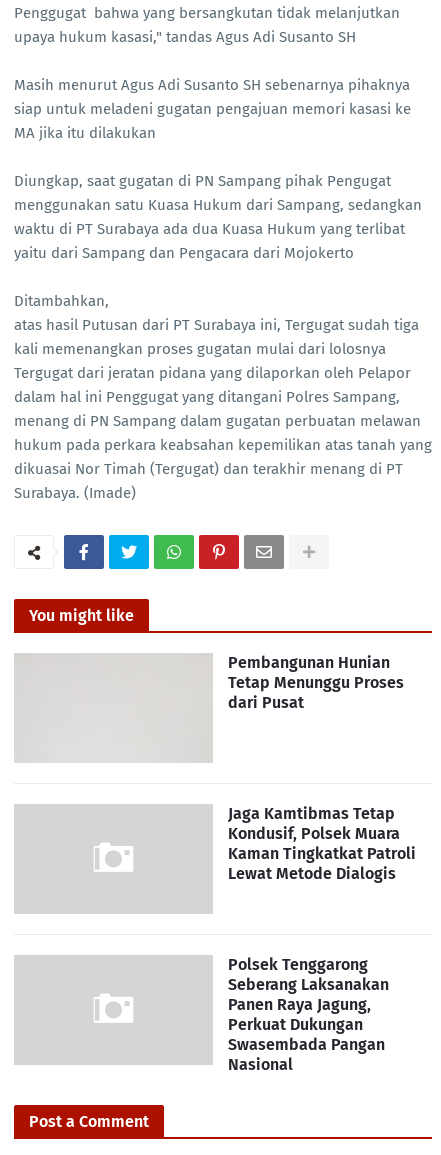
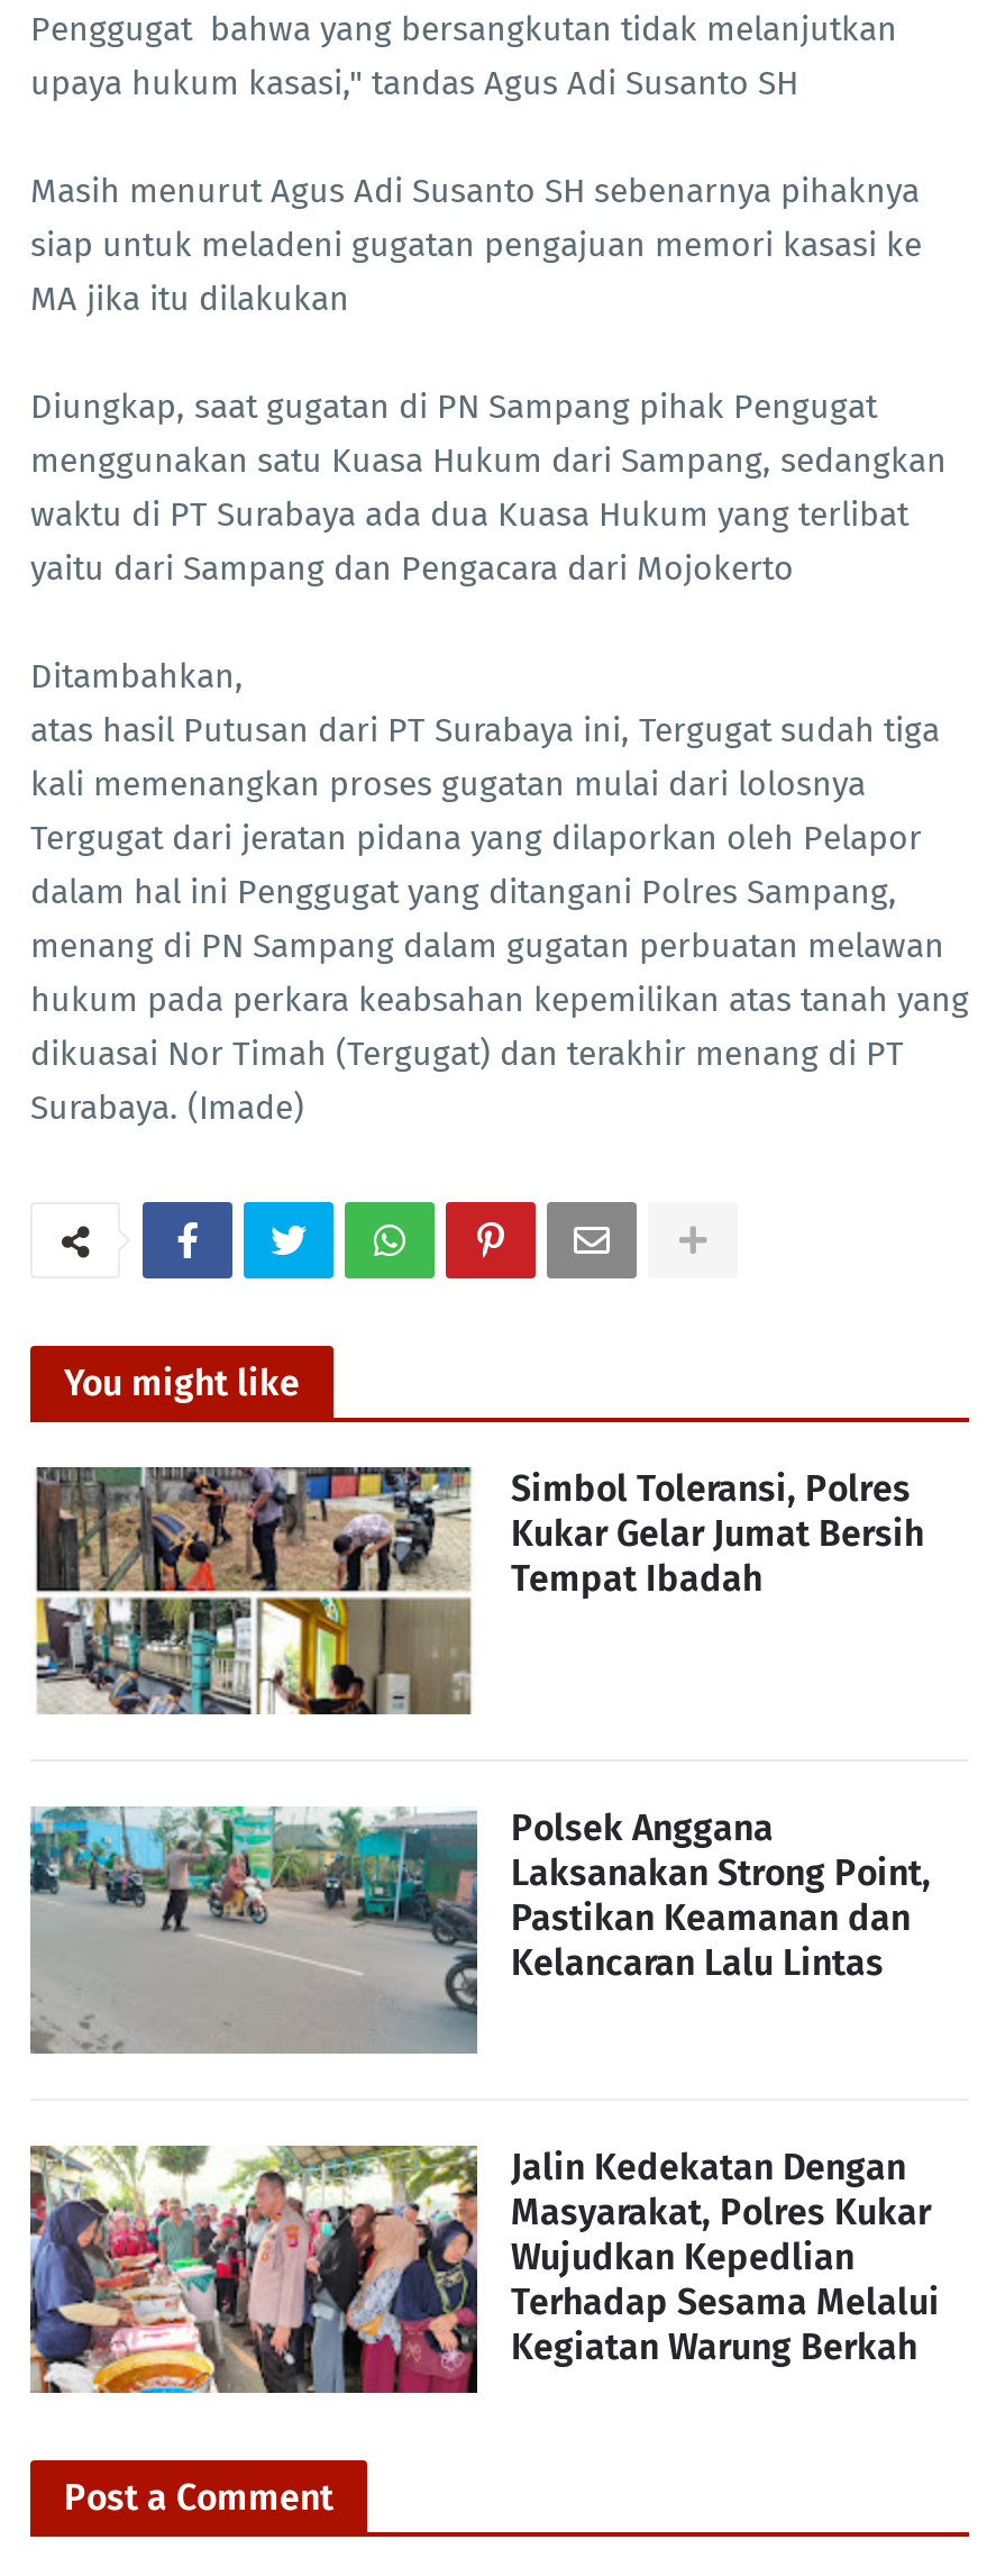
+ [image]

+ [image]

+ [image]

- Pembangunan Hunian
- Tetap Menunggu Proses
- dari Pusat
+ Simbol Toleransi, Polres
+ Kukar Gelar Jumat Bersih
+ Tempat Ibadah

- Jaga Kamtibmas Tetap
- Kondusif, Polsek Muara
- Kaman Tingkatkat Patroli
- Lewat Metode Dialogis
+ Polsek Anggana
+ Laksanakan Strong Point,
+ Pastikan Keamanan dan
+ Kelancaran Lalu Lintas

- Polsek Tenggarong
- Seberang Laksanakan
- Panen Raya Jagung,
- Perkuat Dukungan
- Swasembada Pangan
- Nasional
+ Jalin Kedekatan Dengan
+ Masyarakat, Polres Kukar
+ Wujudkan Kepedlian
+ Terhadap Sesama Melalui
+ Kegiatan Warung Berkah
